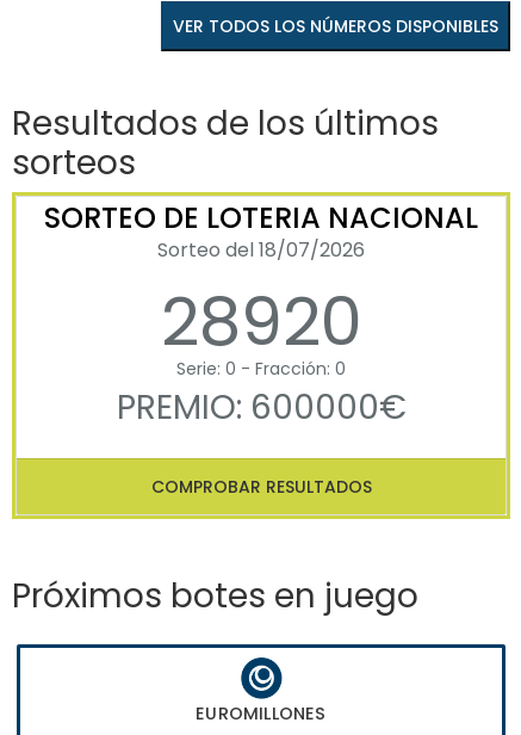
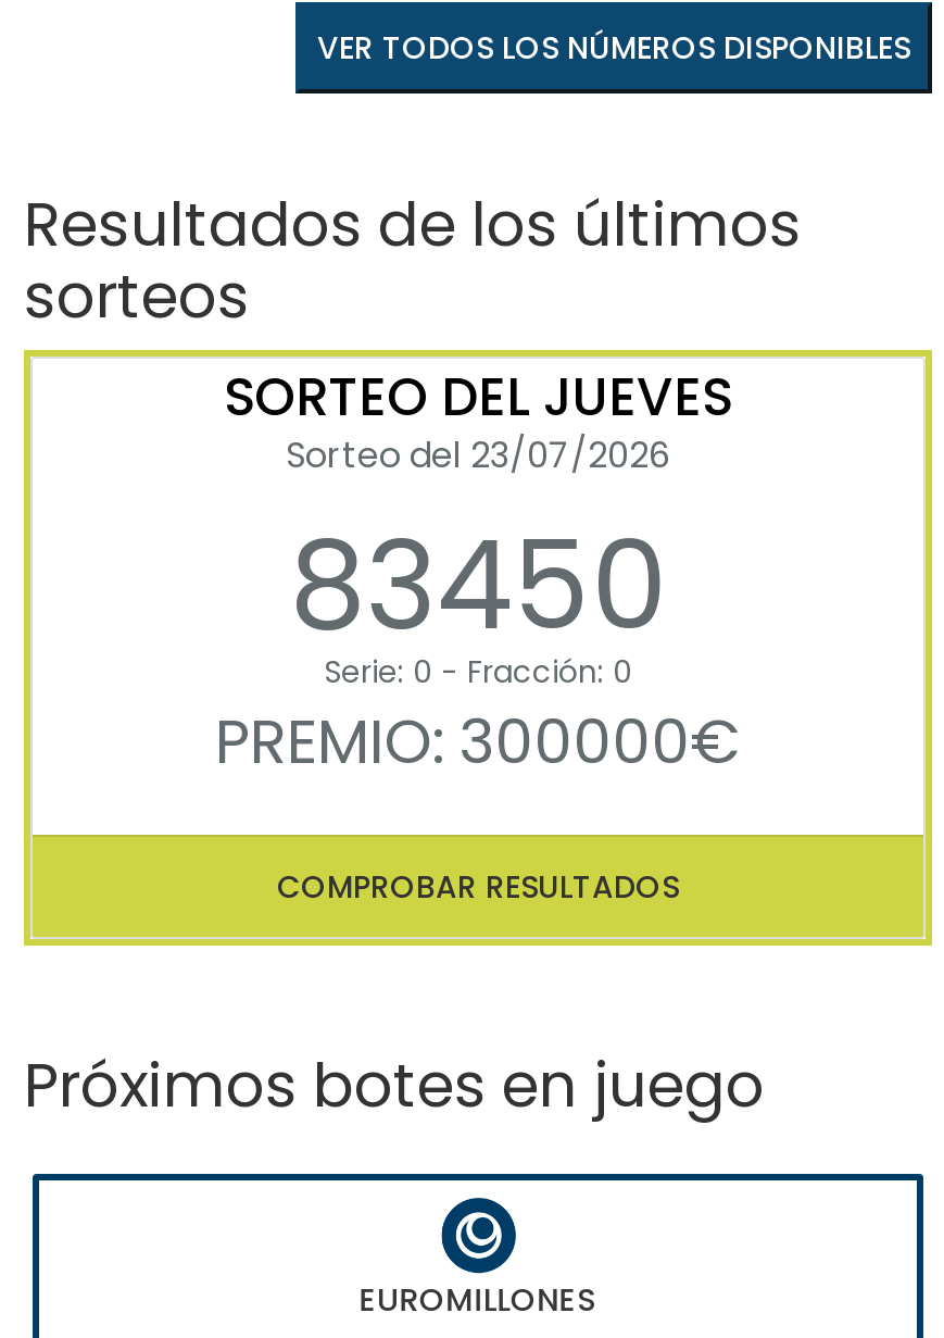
- SORTEO DE LOTERIA NACIONAL
- Sorteo del 18/07/2026
- 28920
+ SORTEO DEL JUEVES
+ Sorteo del 23/07/2026
+ 83450

- PREMIO: 600000€
+ PREMIO: 300000€
